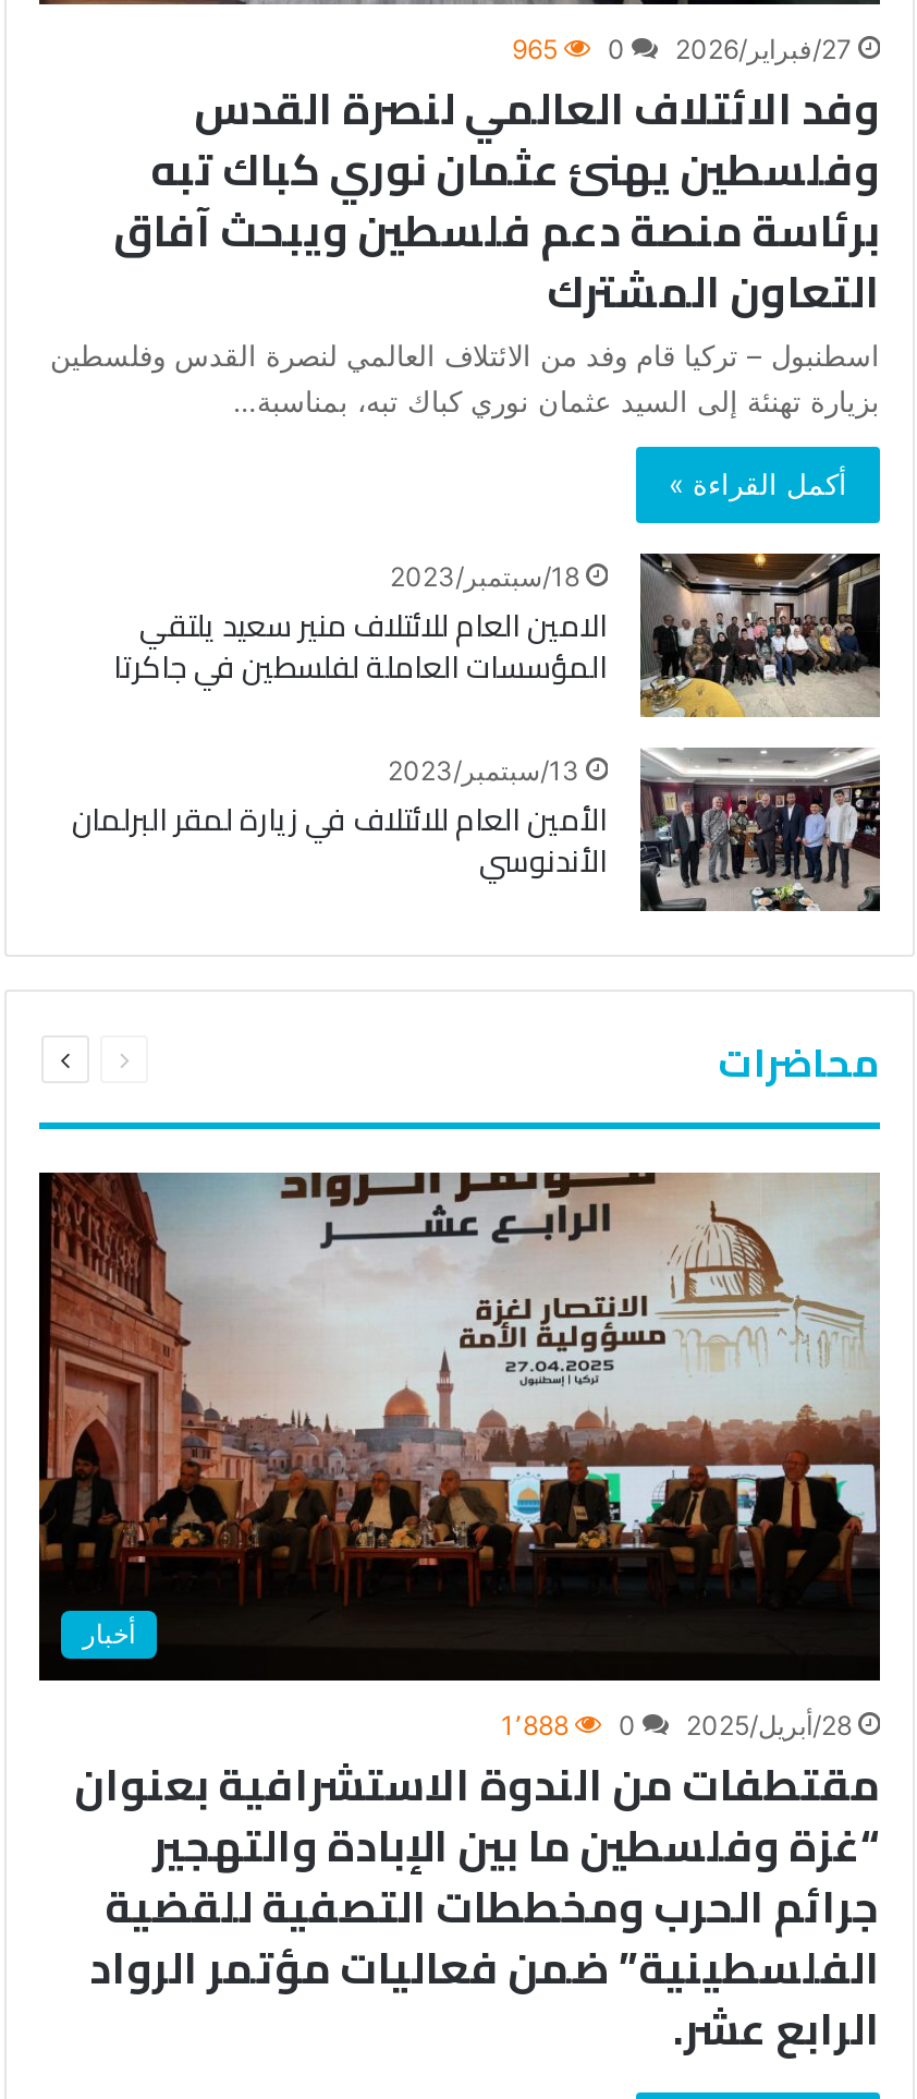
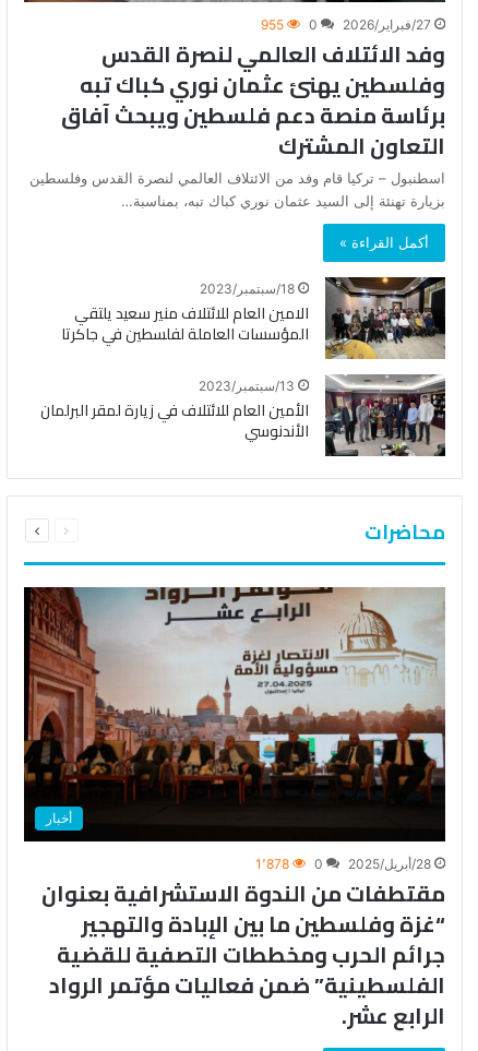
- 965 0
+ 955 0

- 1٬888 0
+ 1٬878 0
